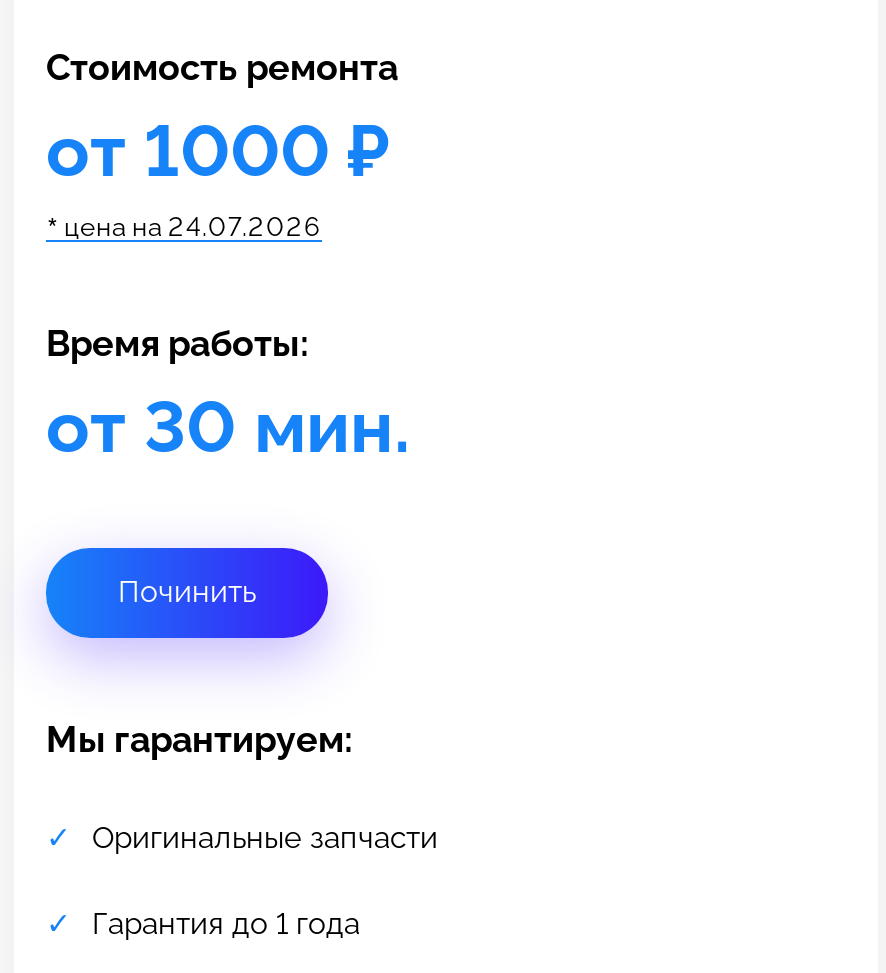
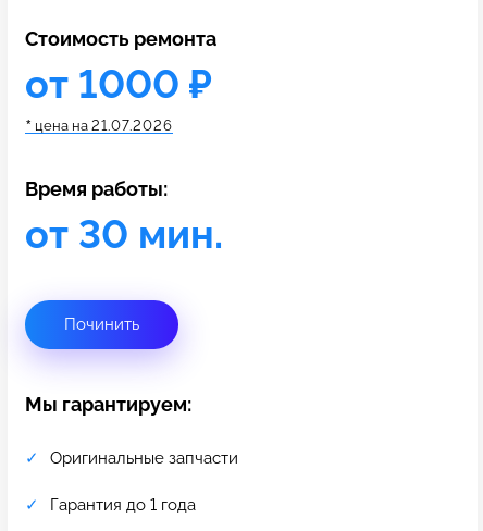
- *цена на24.07.2026
+ *цена на21.07.2026
